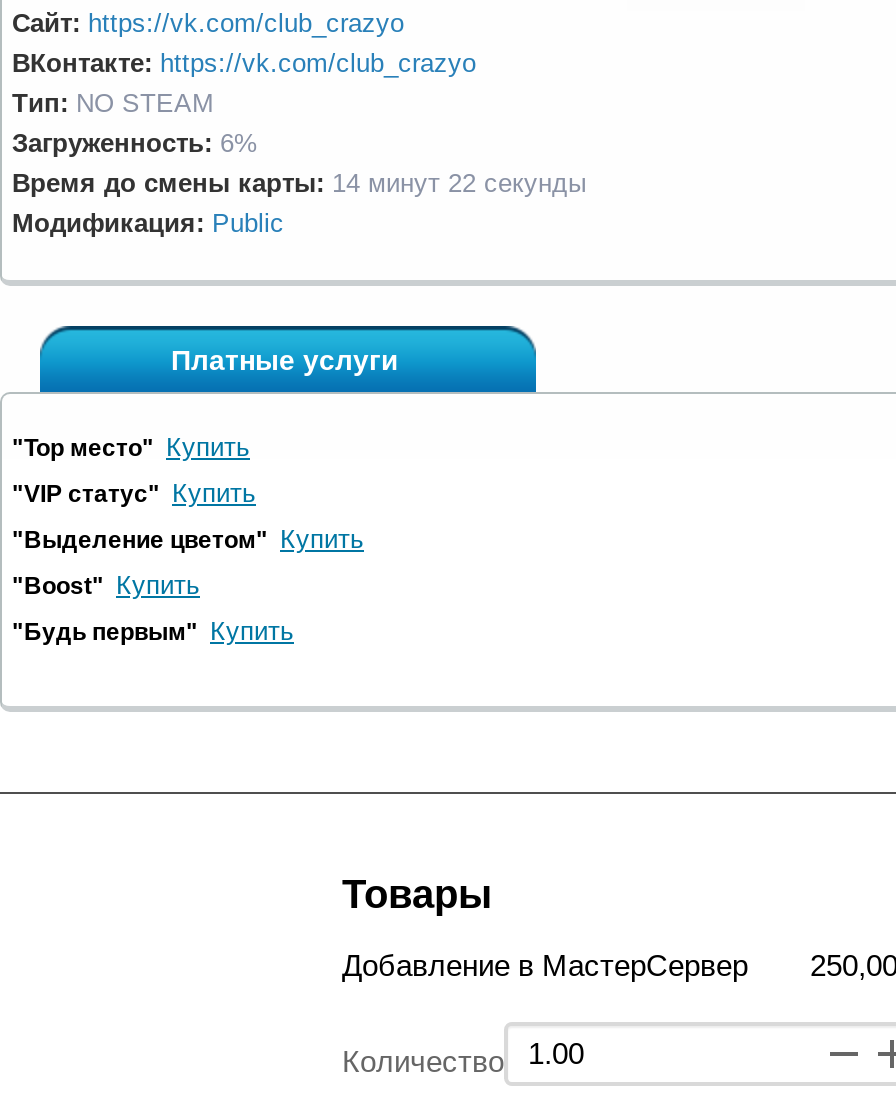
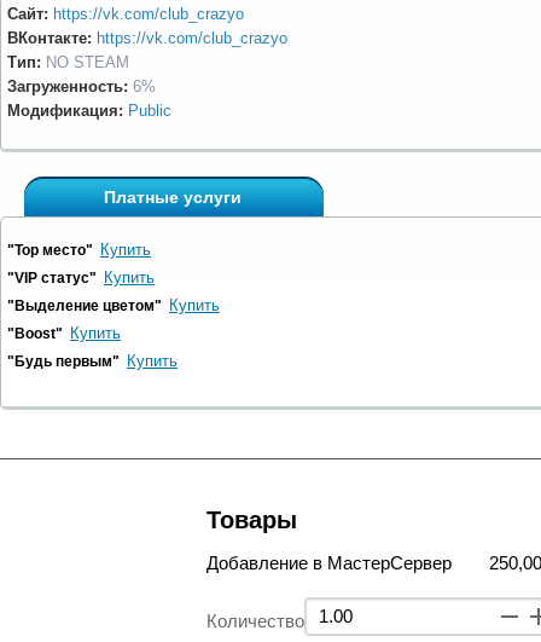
- Время до смены карты: 14 минут 22 секунды
